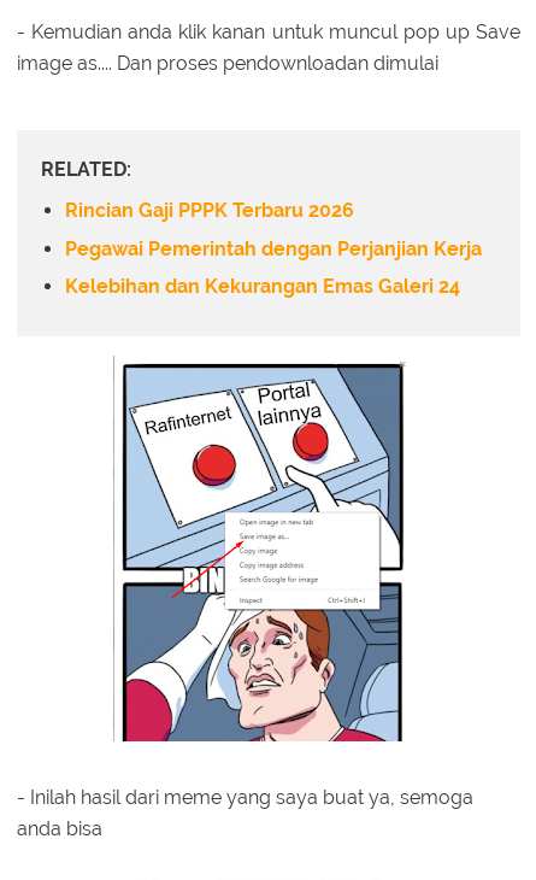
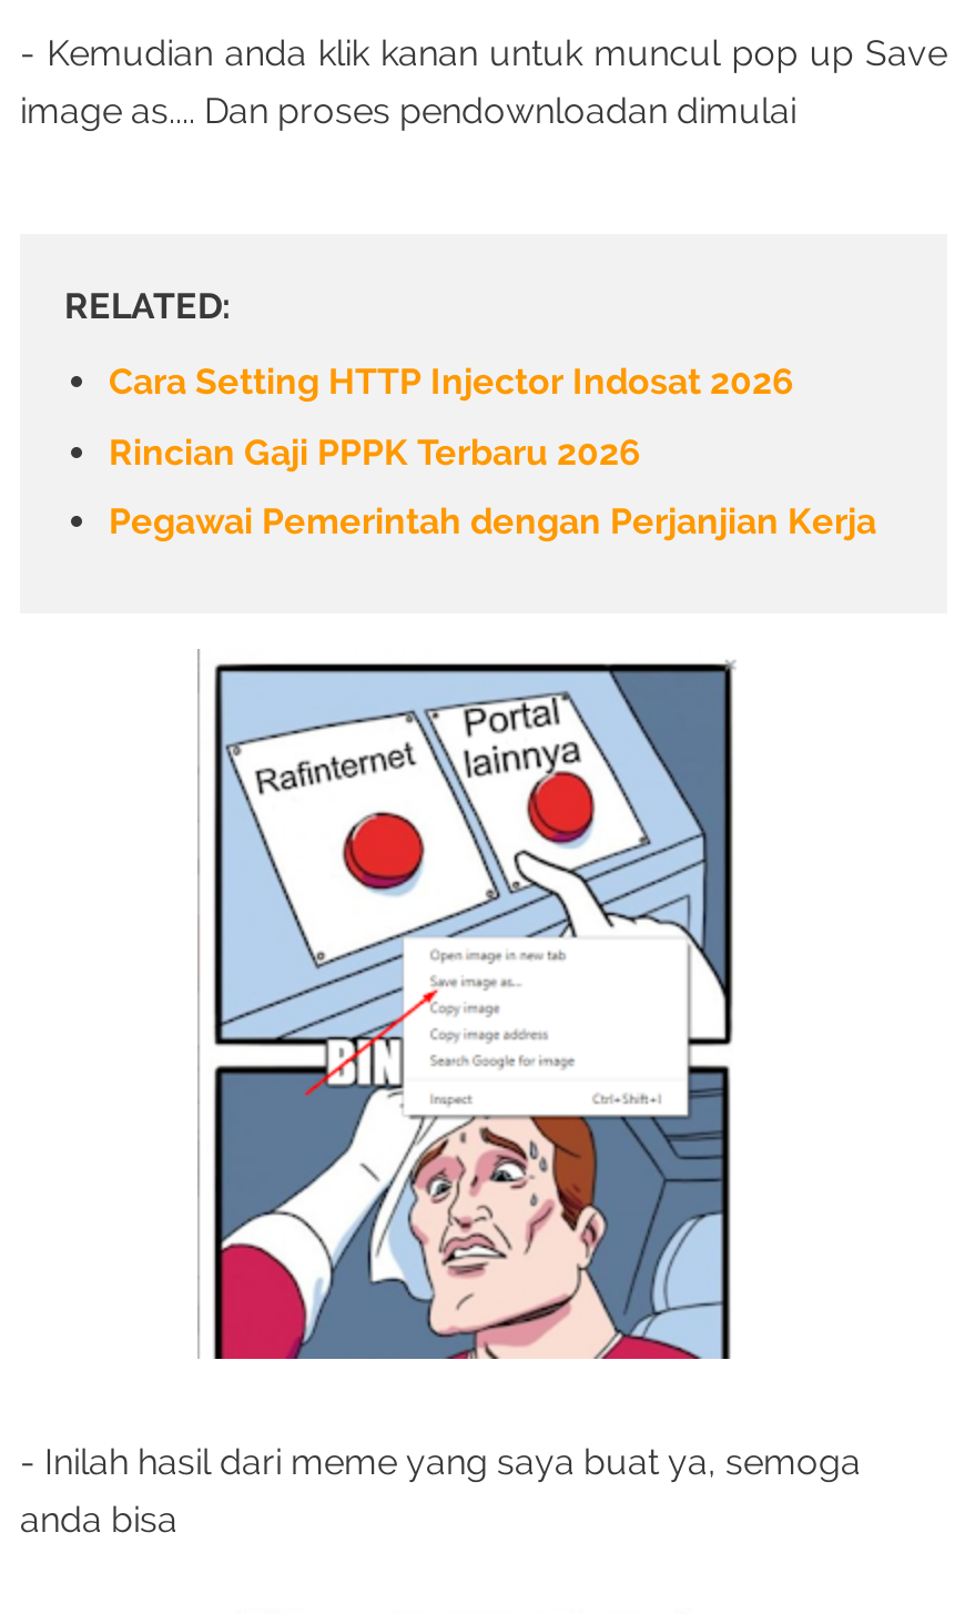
+ Cara Setting HTTP Injector Indosat 2026

moved down: Rincian Gaji PPPK Terbaru 2026 | Pegawai Pemerintah dengan Perjanjian Kerja

- Kelebihan dan Kekurangan Emas Galeri 24
